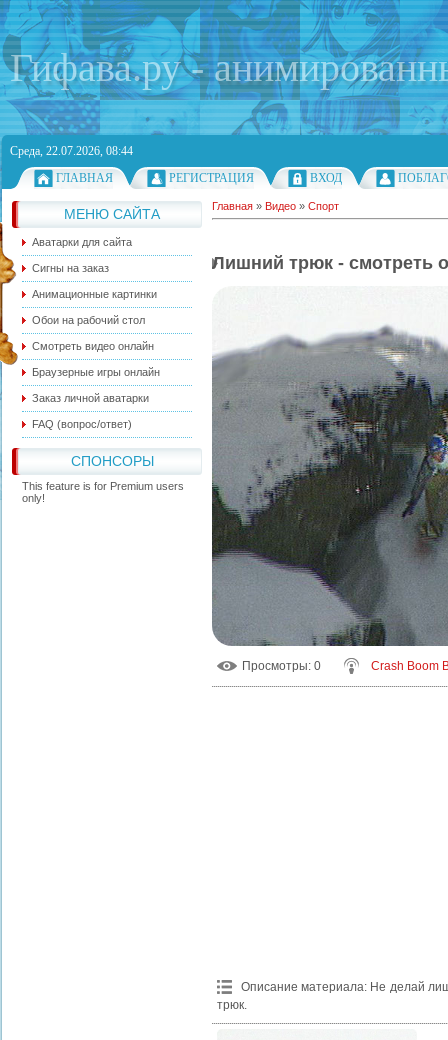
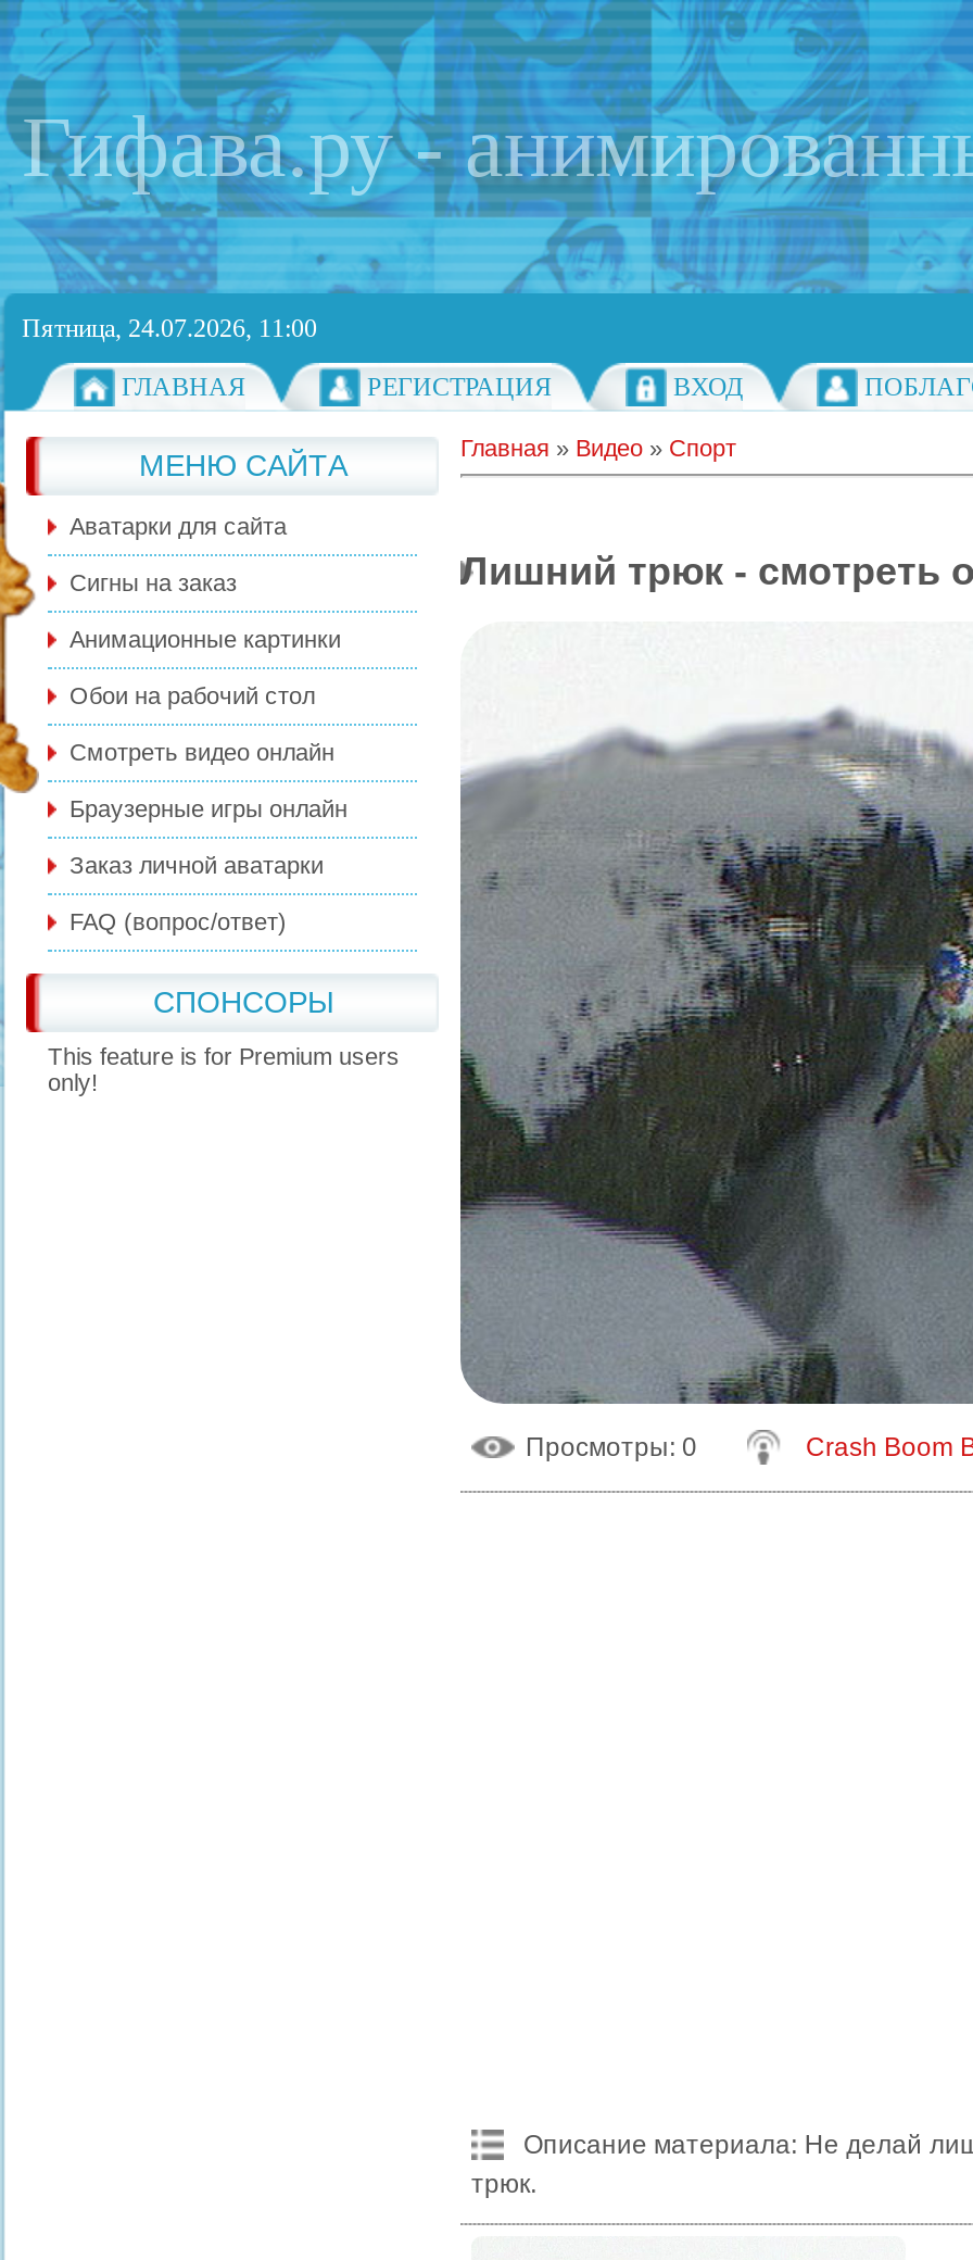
- Среда, 22.07.2026, 08:44
+ Пятница, 24.07.2026, 11:00
